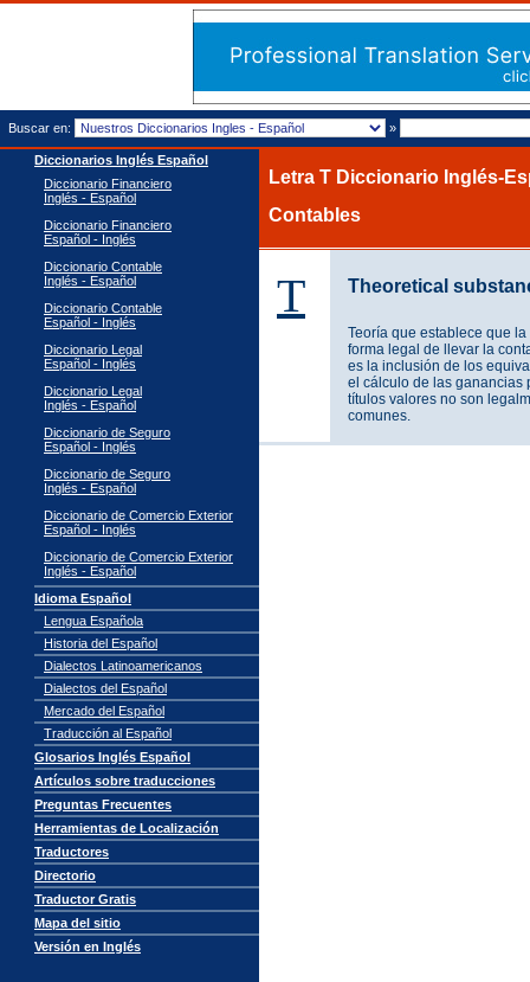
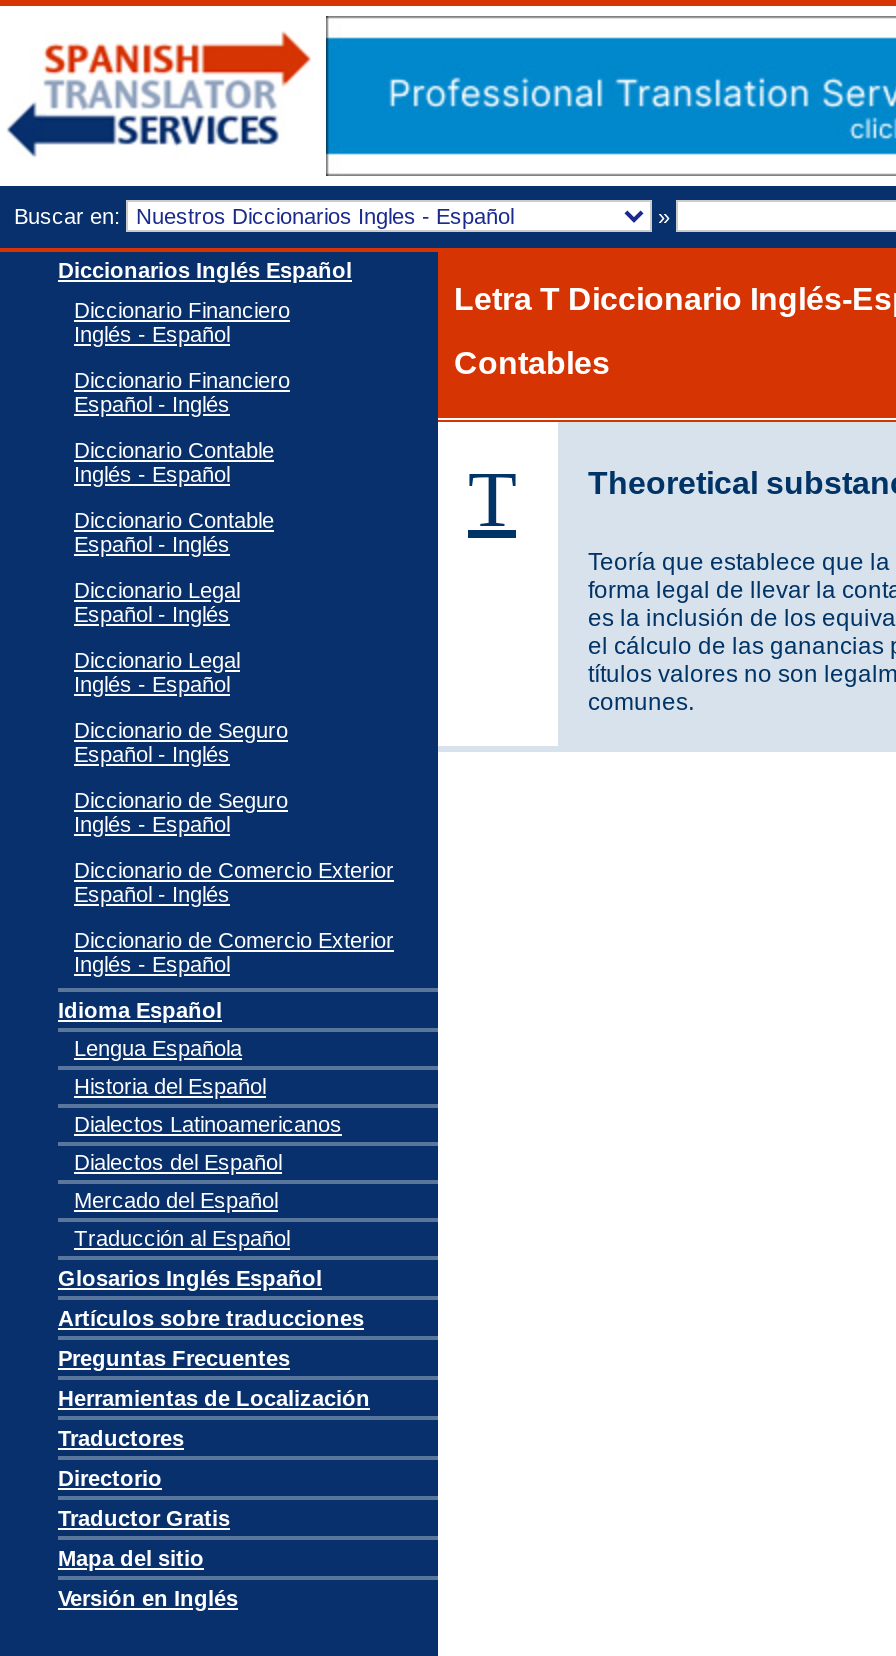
+ [image]
